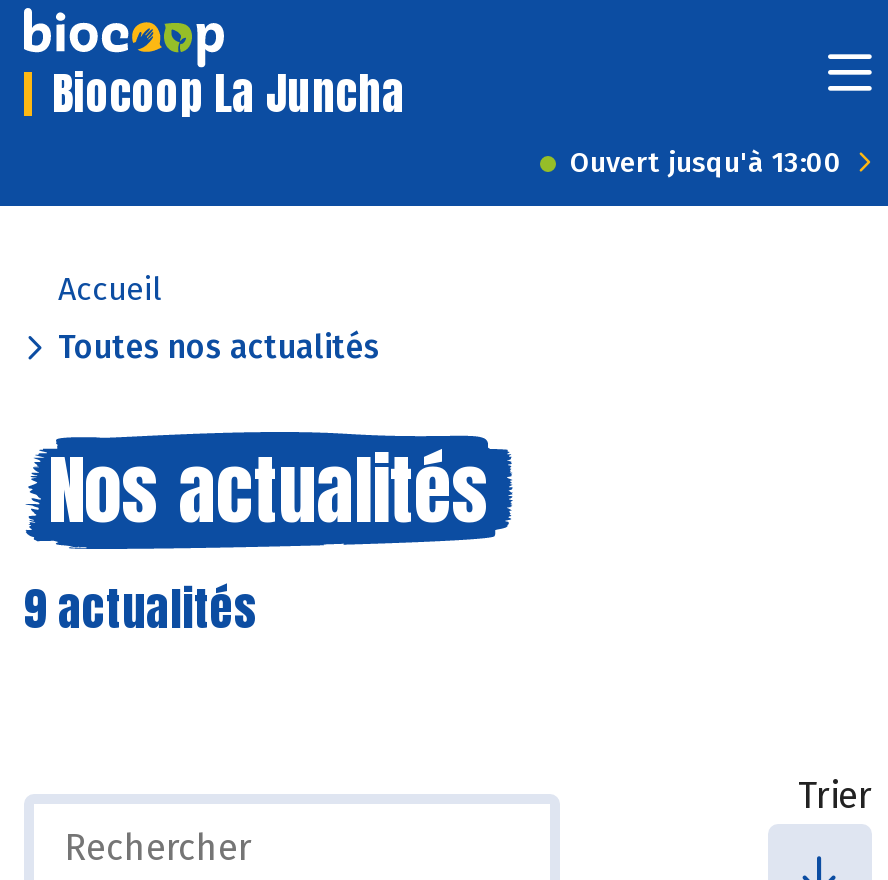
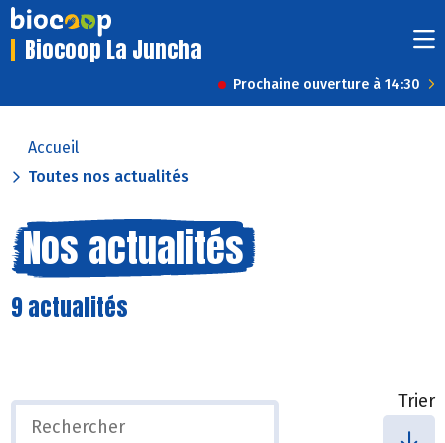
- Ouvert jusqu'à 13:00
+ Prochaine ouverture à 14:30
